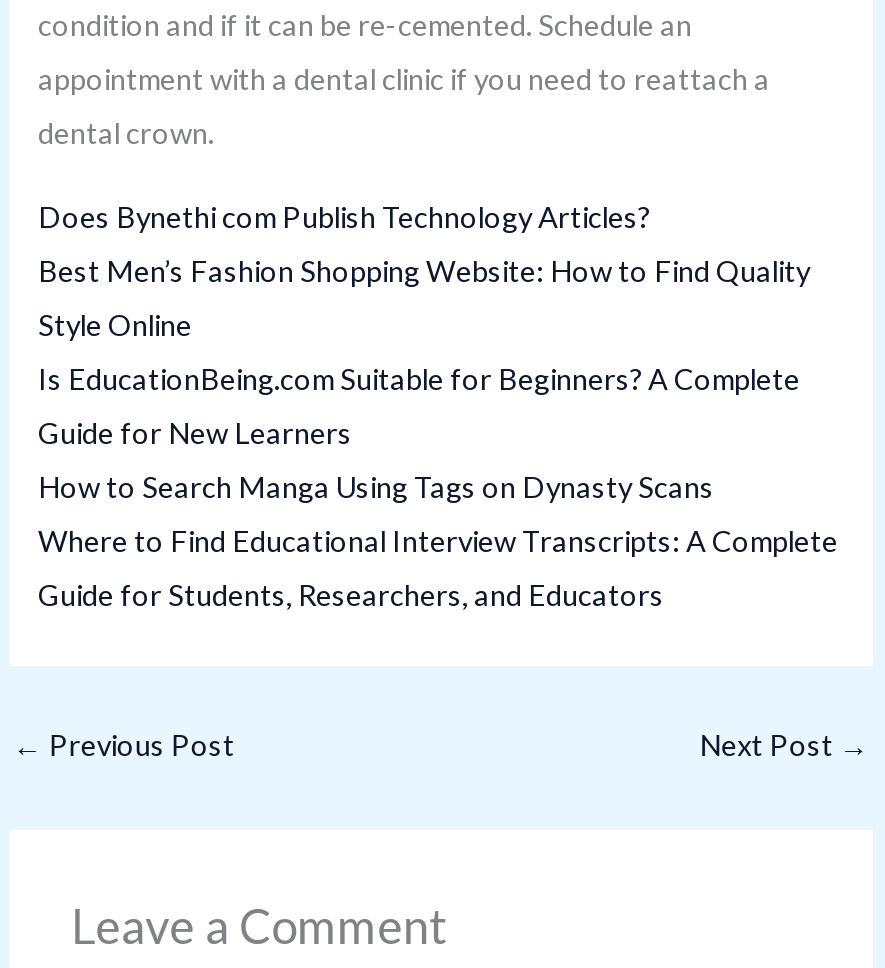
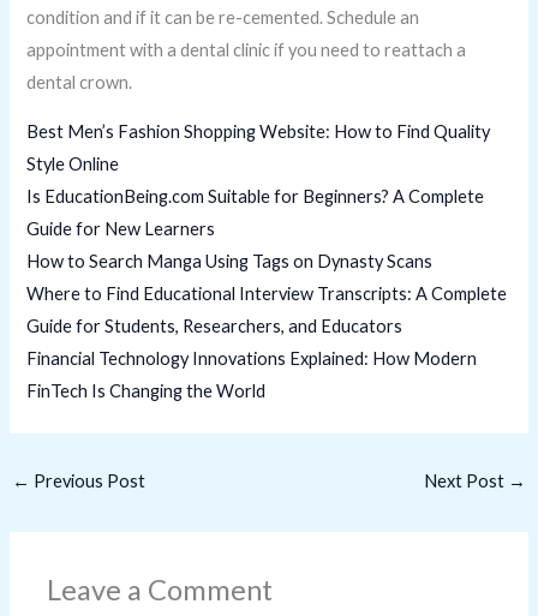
- Does Bynethi com Publish Technology Articles?

moved up: Best Men’s Fashion Shopping Website: How to Find Quality | Style Online | Is EducationBeing.com Suitable for Beginners? A Complete | Guide for New Learners | How to Search Manga Using Tags on Dynasty Scans | Where to Find Educational Interview Transcripts: A Complete | Guide for Students, Researchers, and Educators

+ Financial Technology Innovations Explained: How Modern
+ FinTech Is Changing the World
